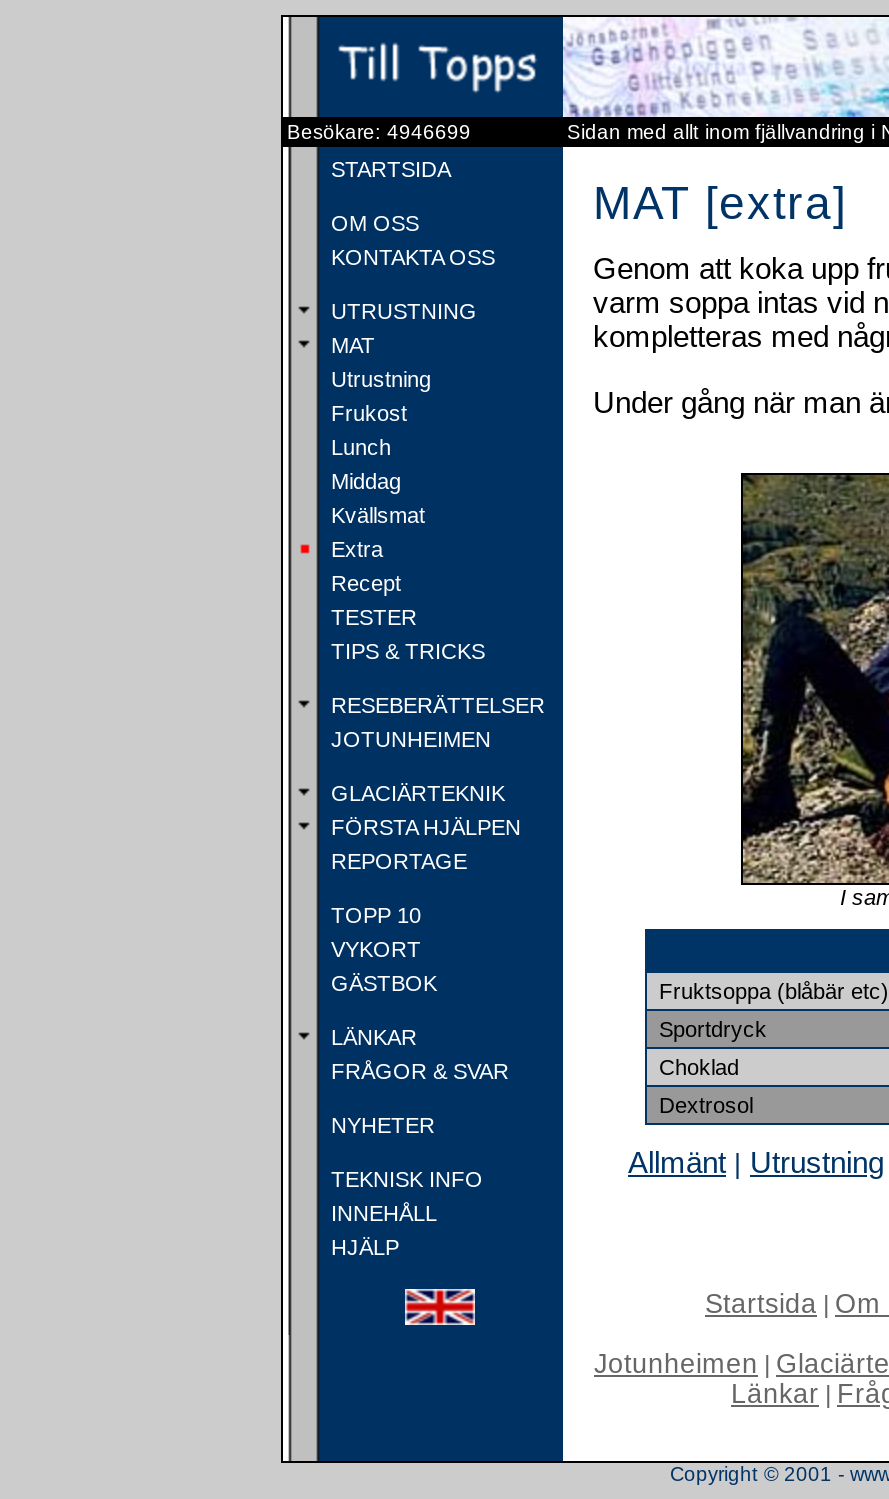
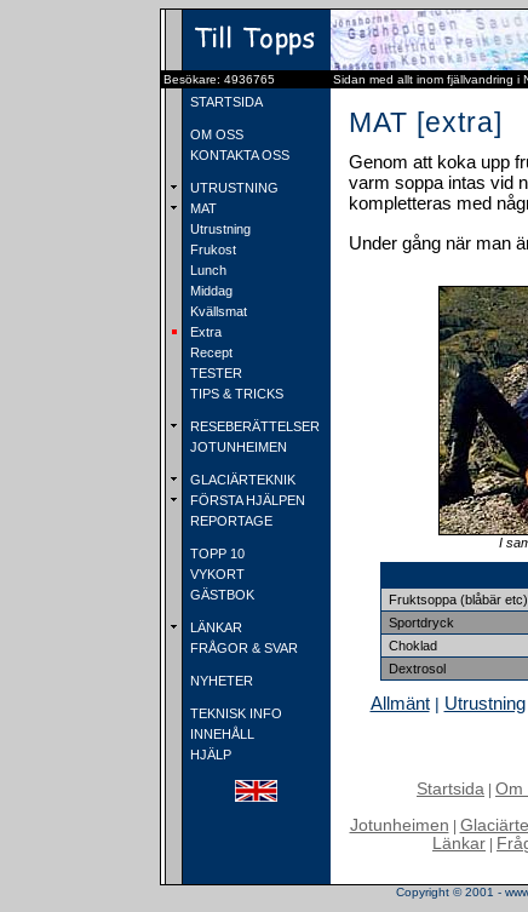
- Besökare: 4946699
+ Besökare: 4936765
